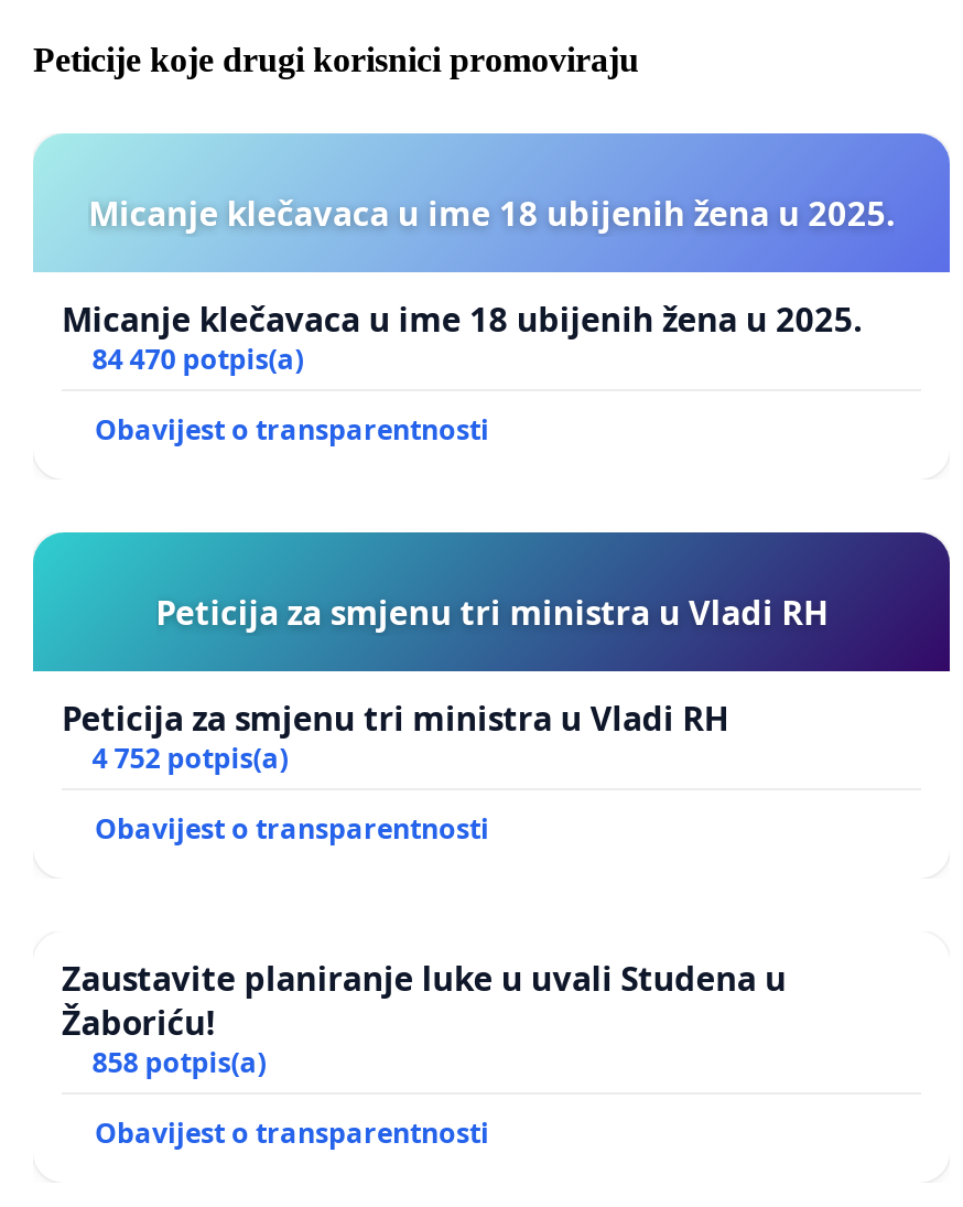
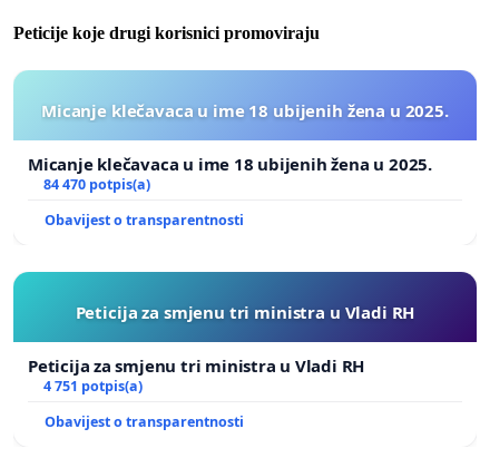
- 4 752 potpis(a)
- Obavijest o transparentnosti
- Zaustavite planiranje luke u uvali Studena u
- Žaboriću!
- 858 potpis(a)
+ 4 751 potpis(a)
